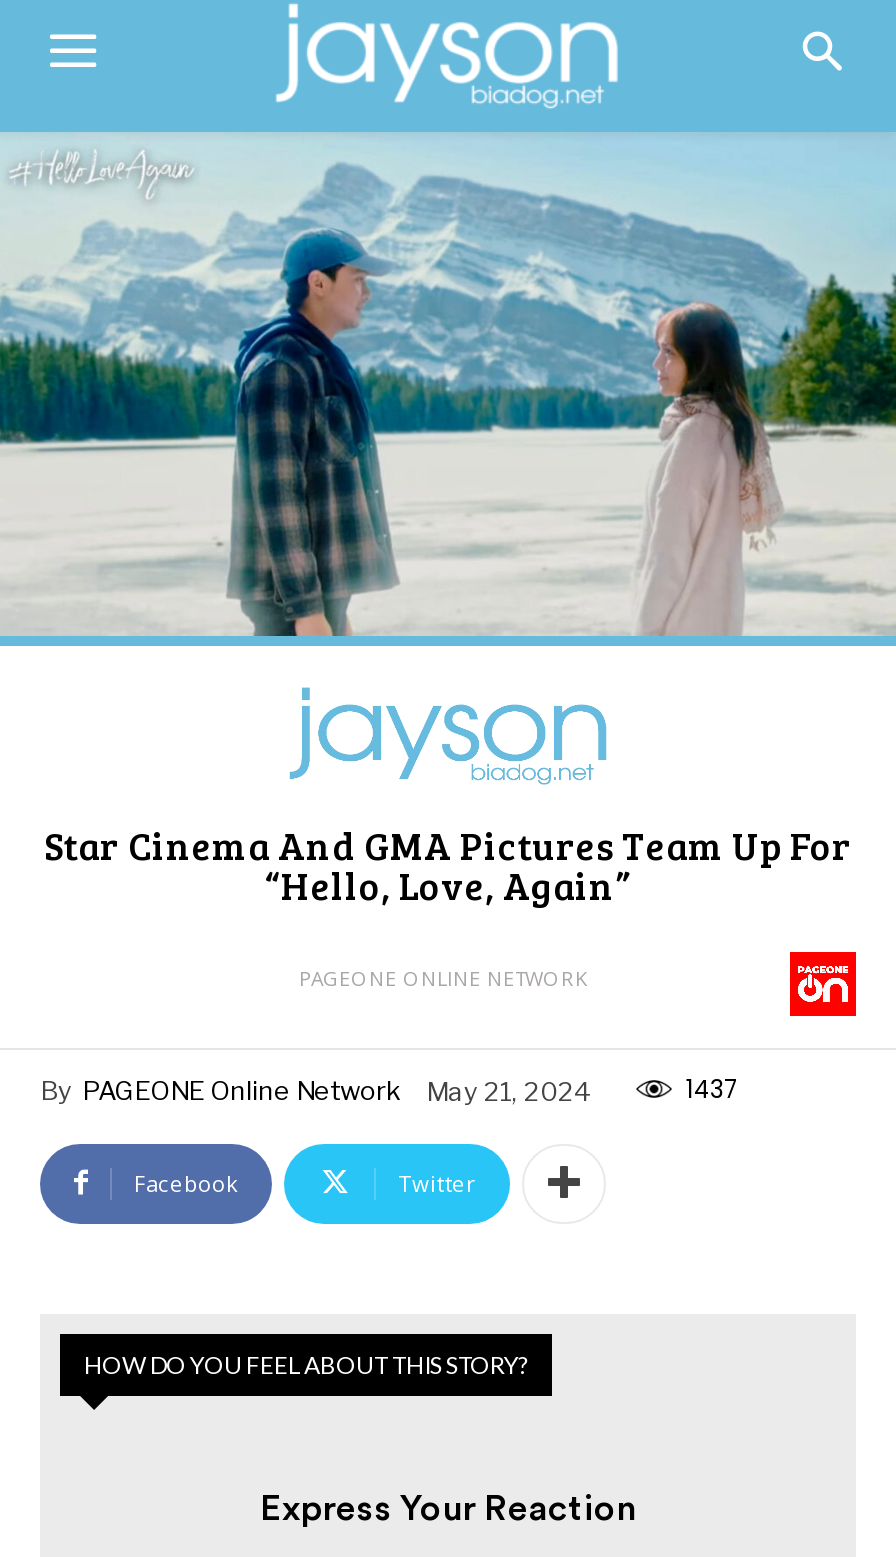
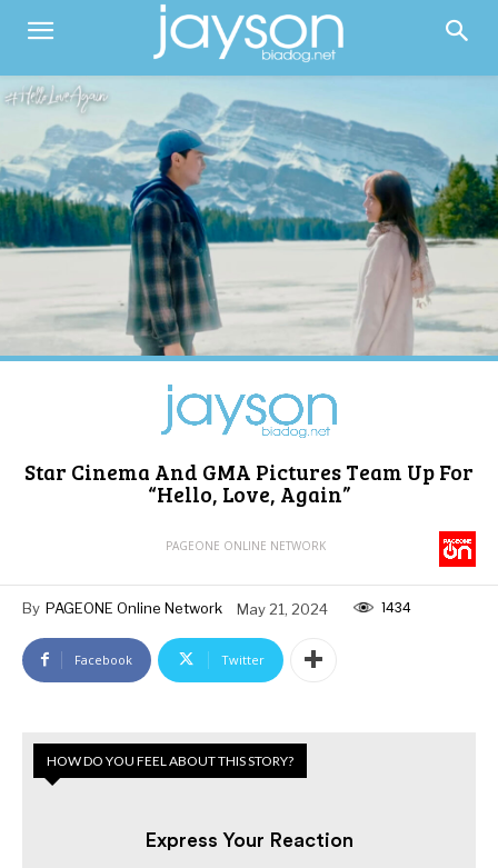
- 1437
+ 1434
